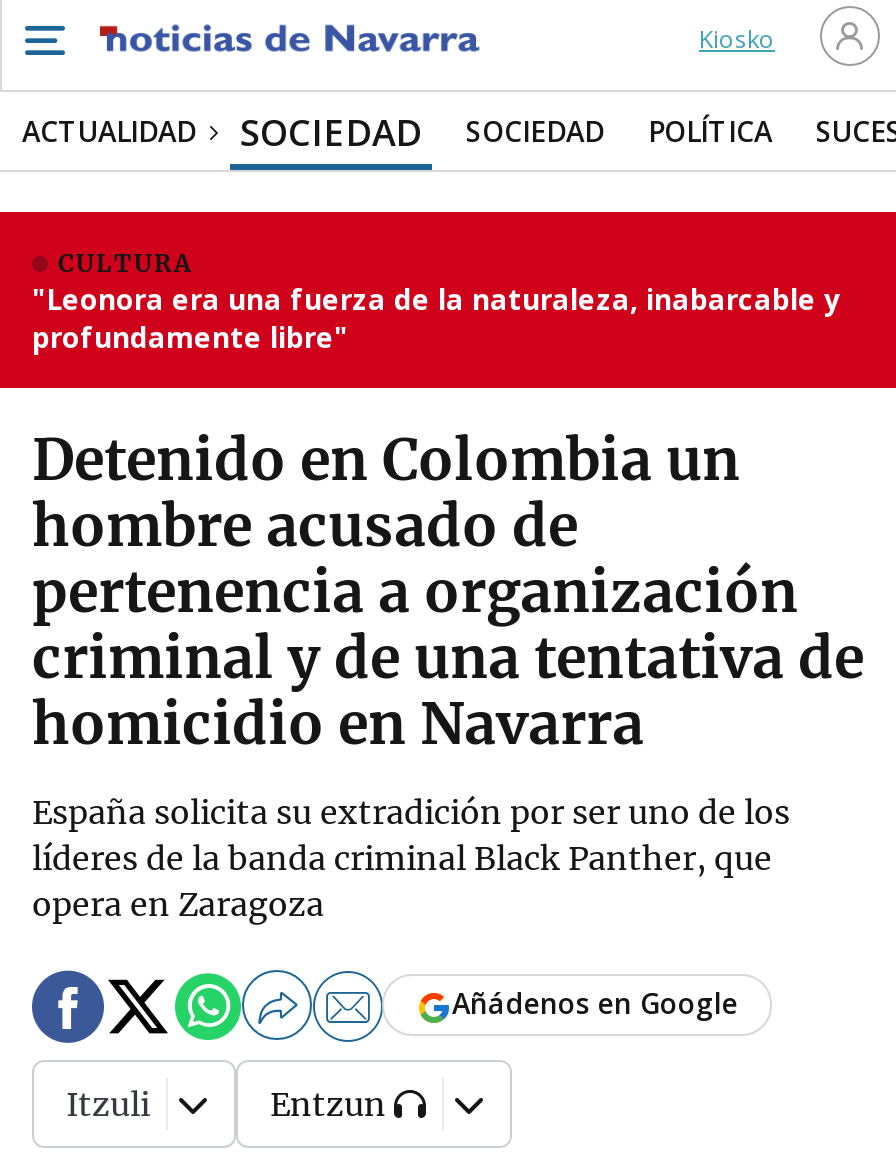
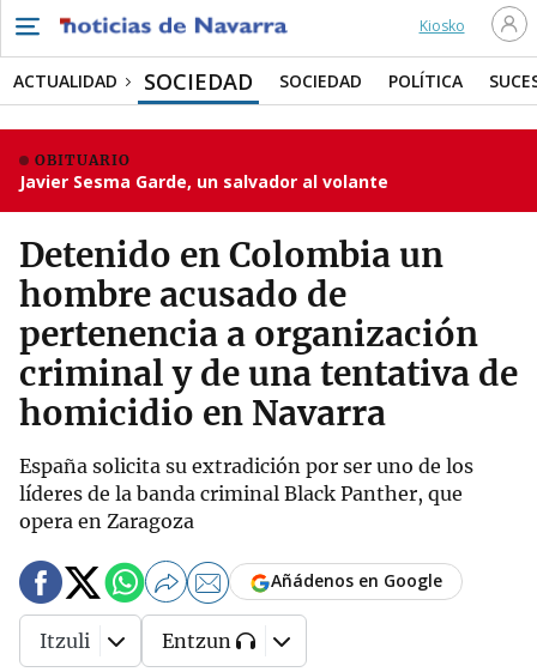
- CULTURA
- "Leonora era una fuerza de la naturaleza, inabarcable y
- profundamente libre"
+ OBITUARIO
+ Javier Sesma Garde, un salvador al volante
